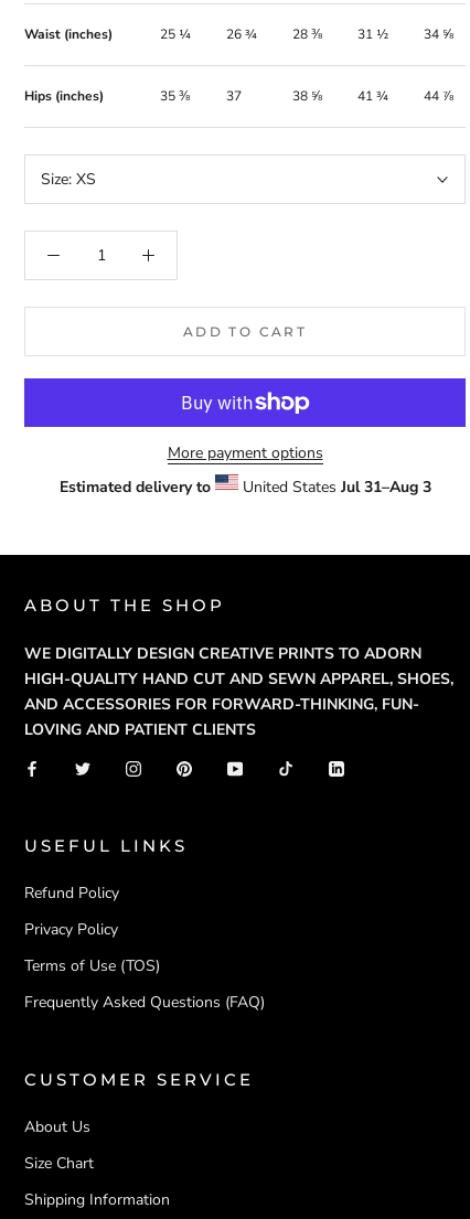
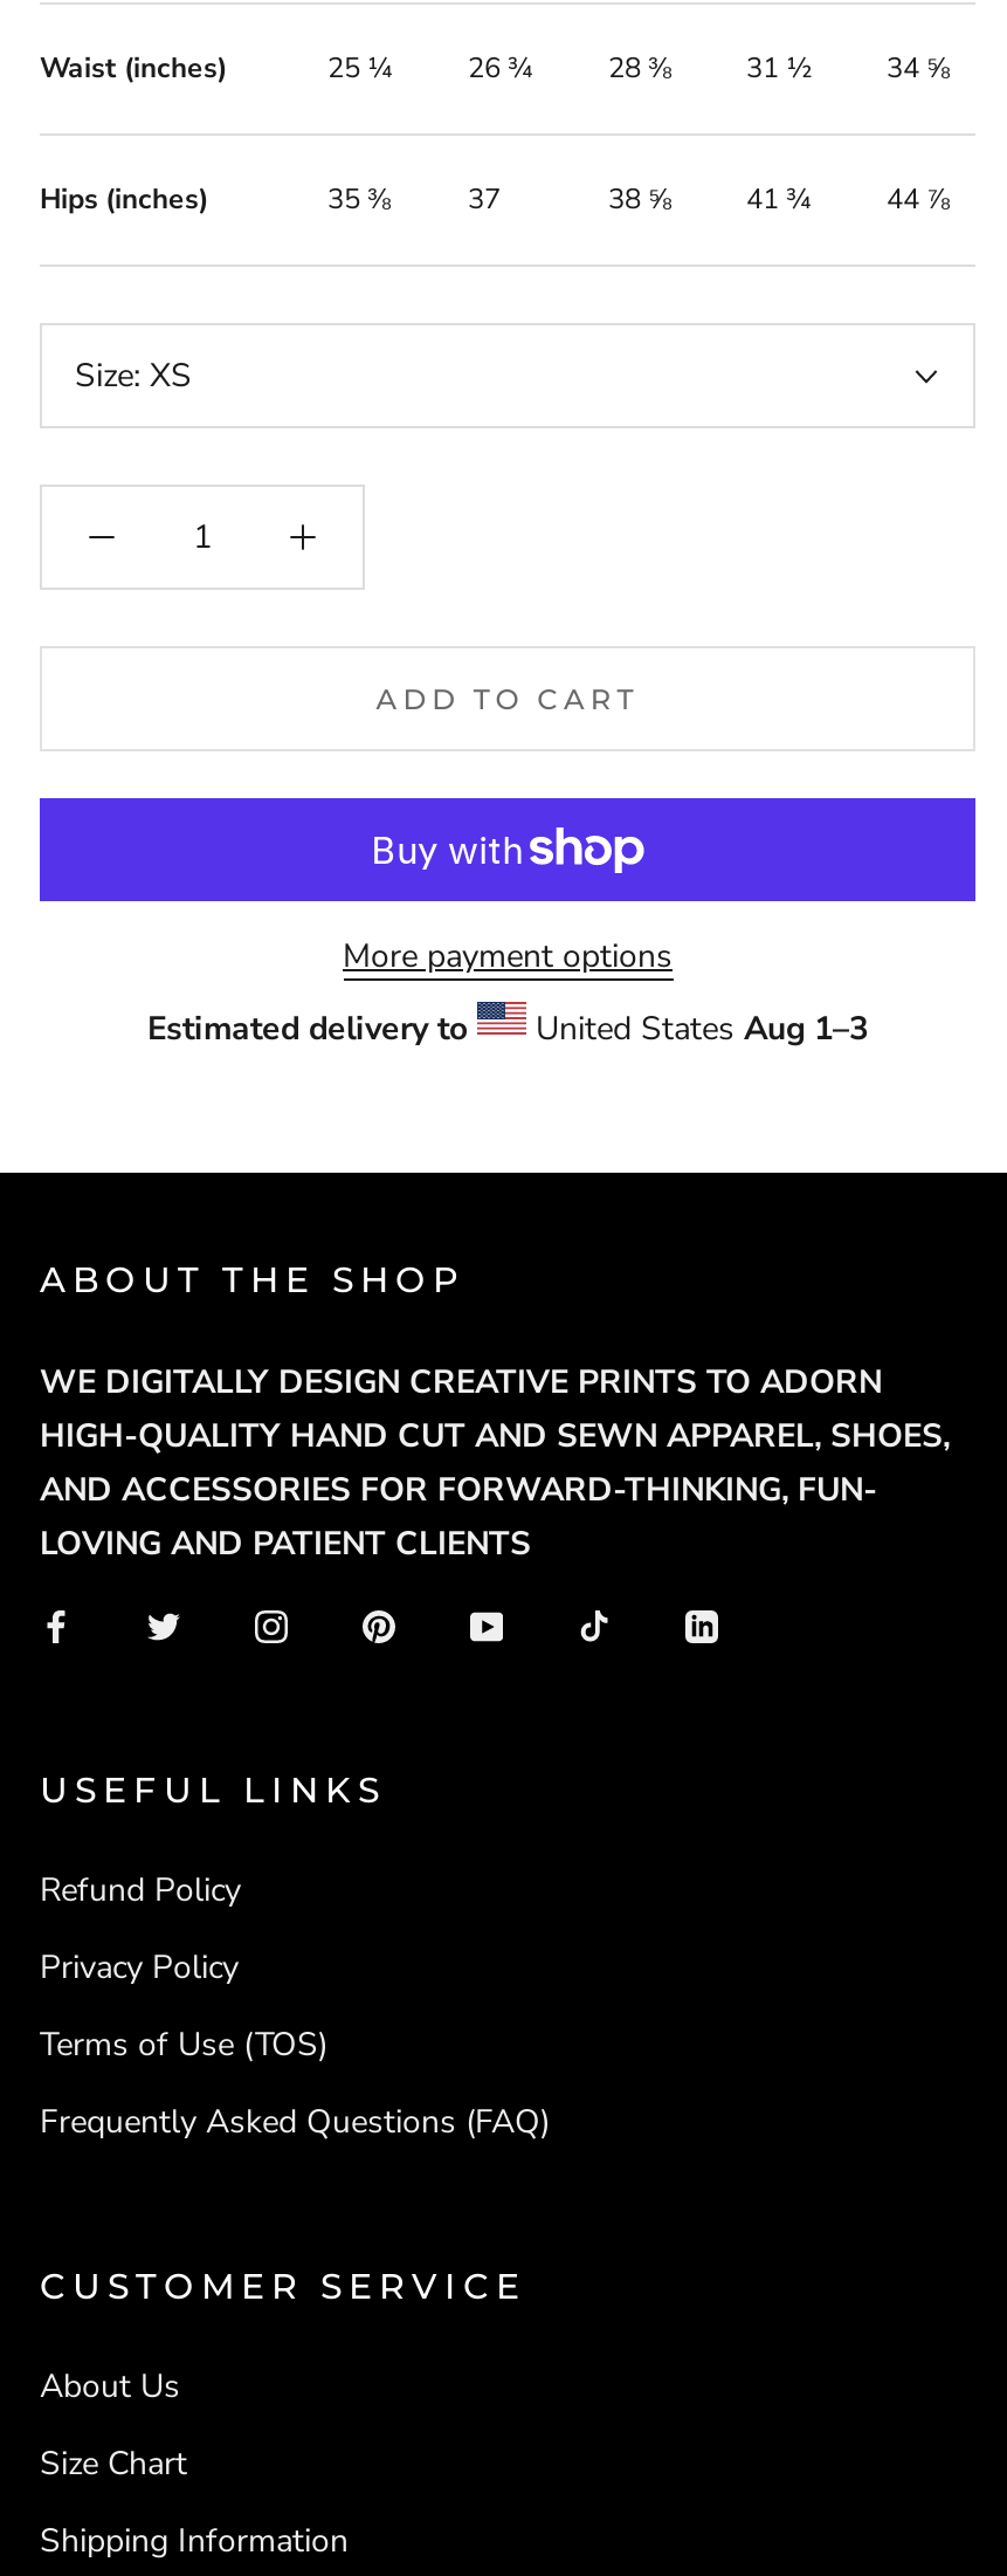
- United States Jul 31–Aug 3
+ United States Aug 1–3
